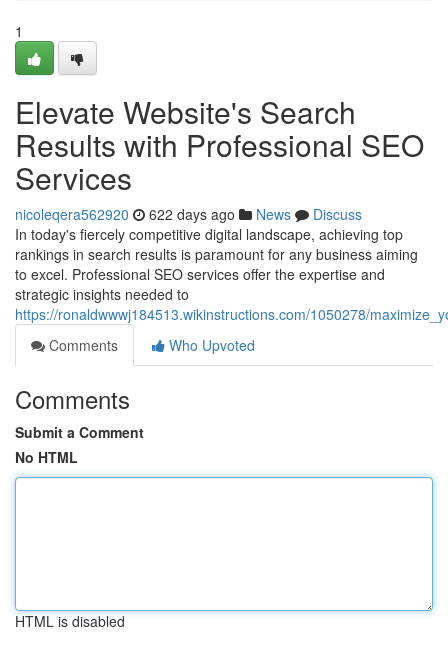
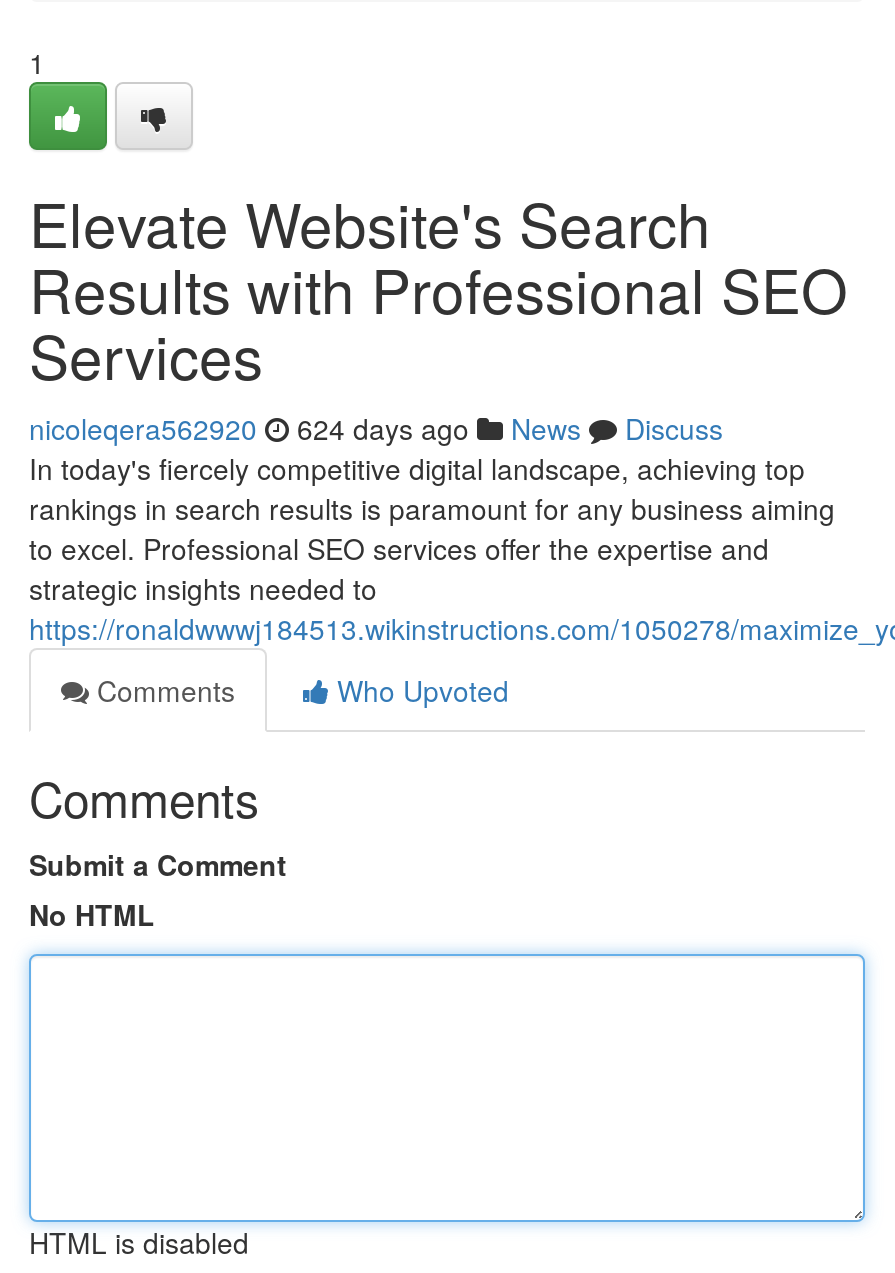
- nicoleqera562920 622 days ago News Discuss
+ nicoleqera562920 624 days ago News Discuss
